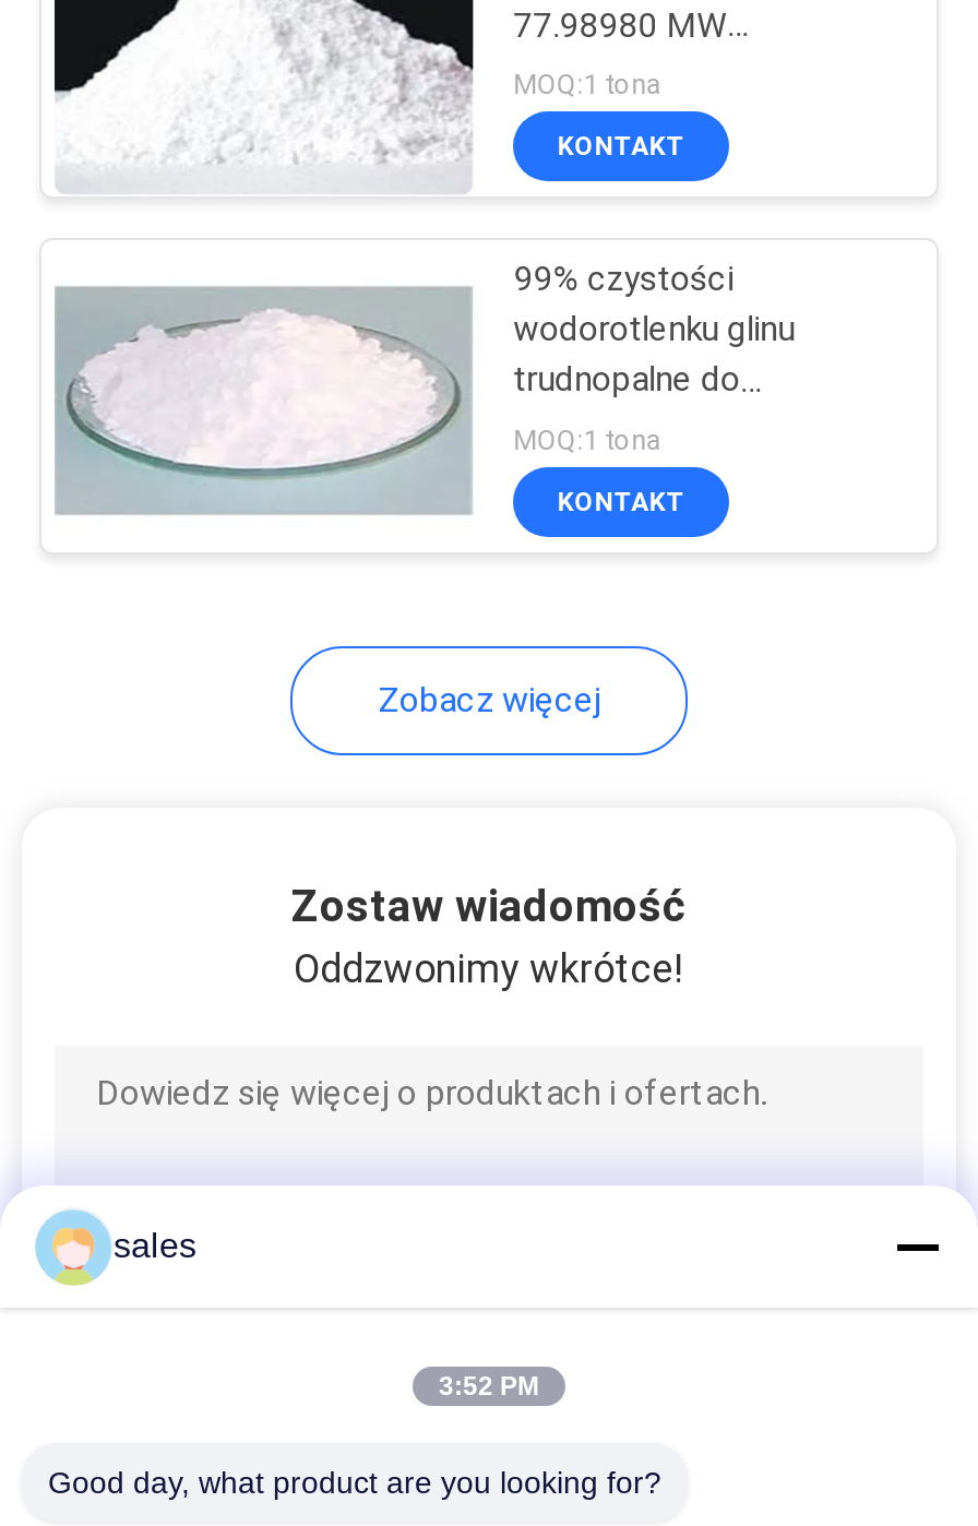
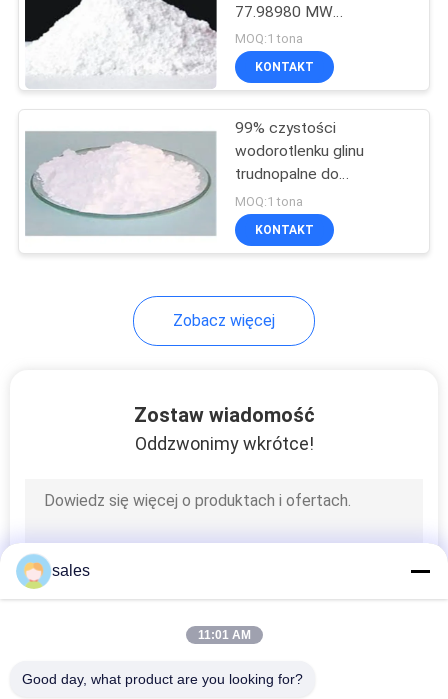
- 3:52 PM
+ 11:01 AM
